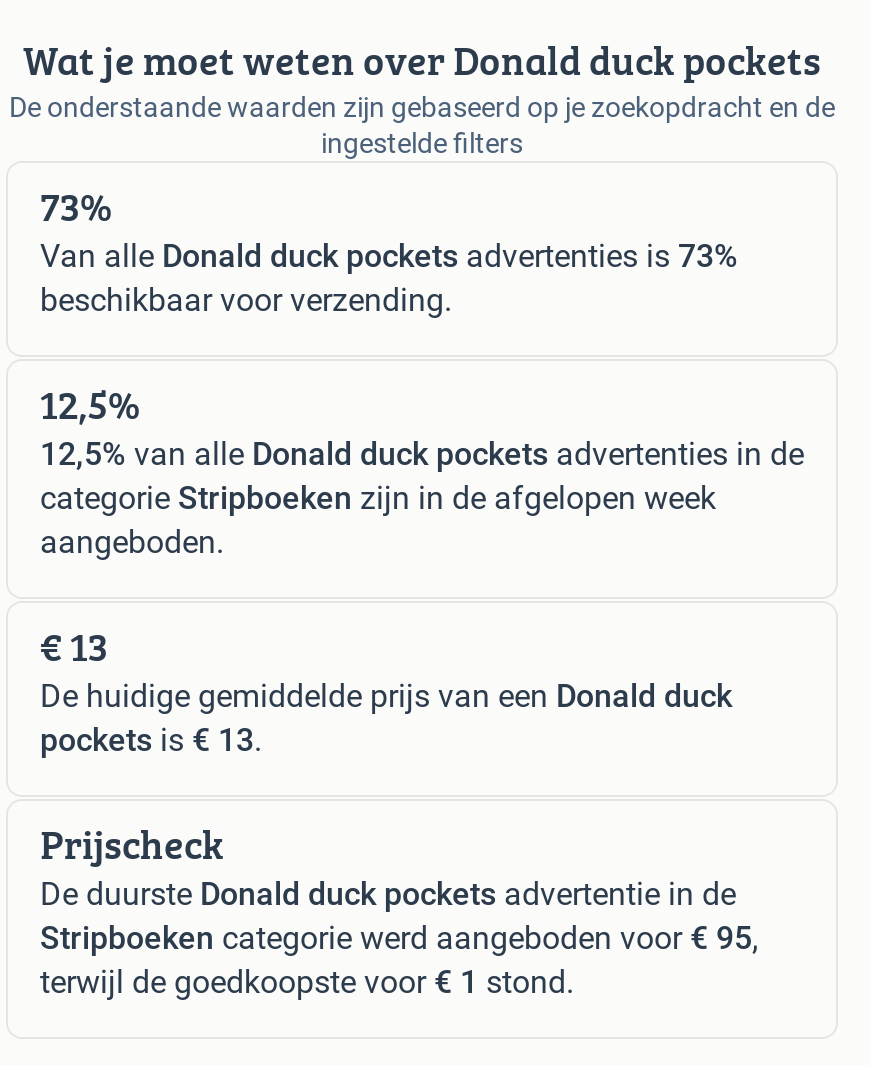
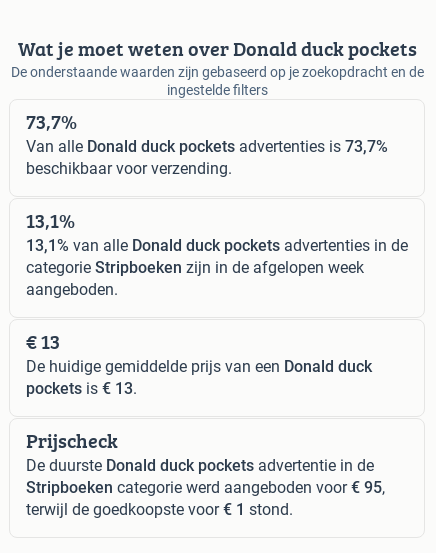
- 73%
+ 73,7%

- Van alle Donald duck pockets advertenties is 73%
+ Van alle Donald duck pockets advertenties is 73,7%

- 12,5%
+ 13,1%

- 12,5% van alle Donald duck pockets advertenties in de
+ 13,1% van alle Donald duck pockets advertenties in de
